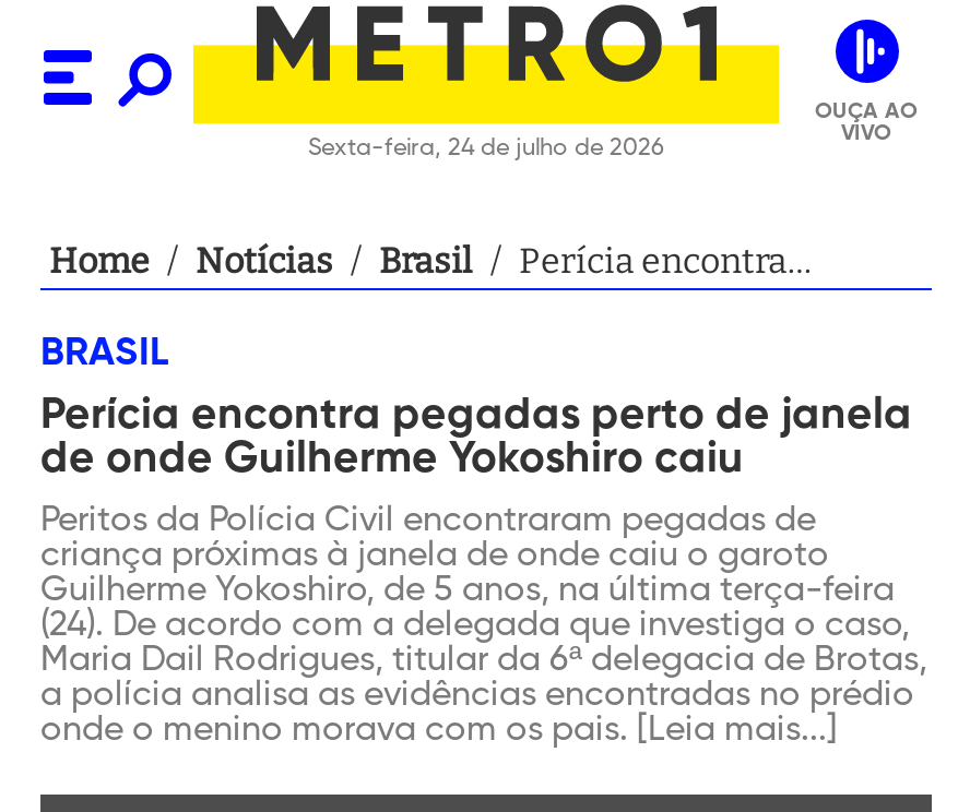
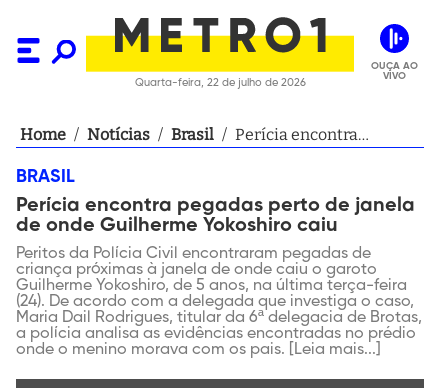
- Sexta-feira, 24 de julho de 2026
+ Quarta-feira, 22 de julho de 2026
